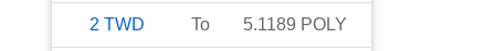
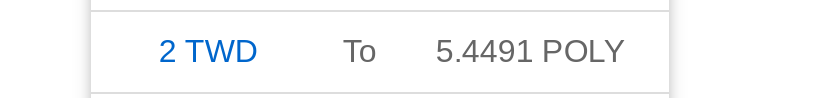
- To 5.1189 POLY
+ To 5.4491 POLY
